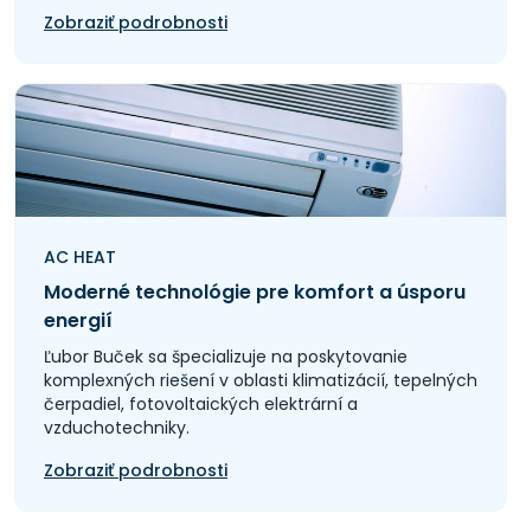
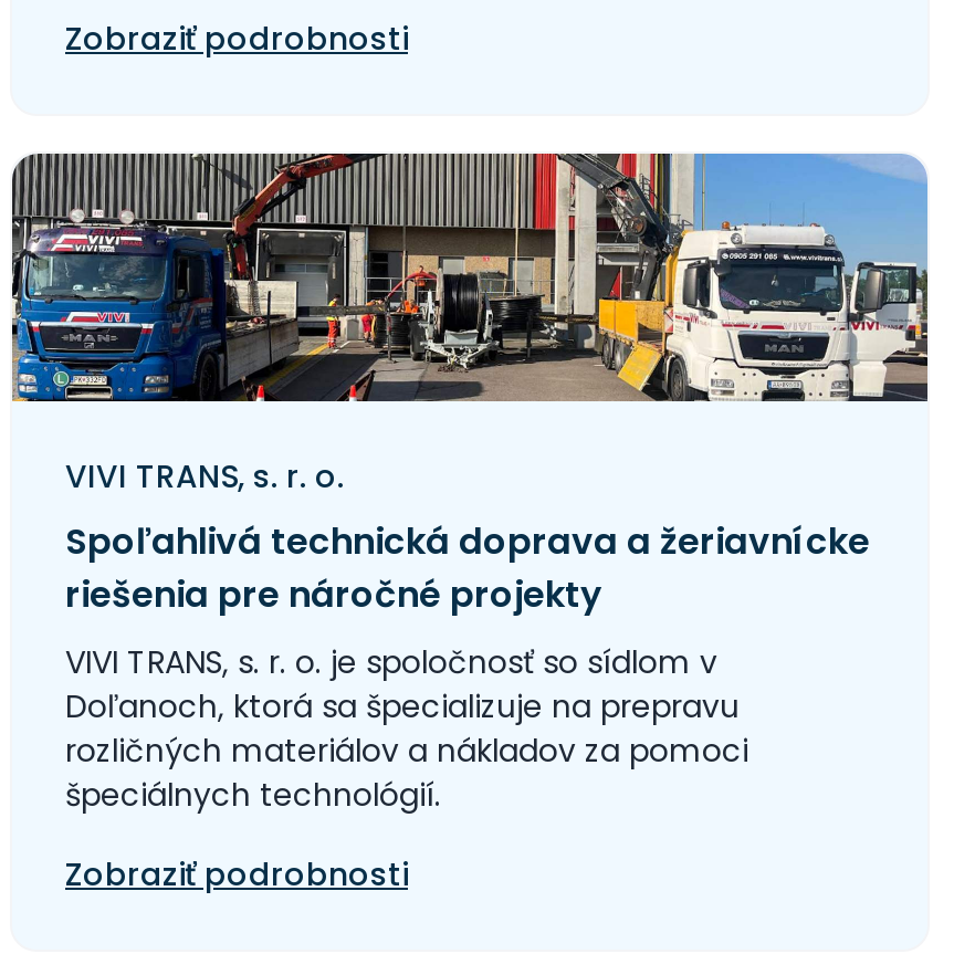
- [image]
- AC HEAT
- Moderné technológie pre komfort a úsporu
- energií
- Ľubor Buček sa špecializuje na poskytovanie
- komplexných riešení v oblasti klimatizácií, tepelných
- čerpadiel, fotovoltaických elektrární a
- vzduchotechniky.
+ [image]
+ VIVI TRANS, s. r. o.
+ Spoľahlivá technická doprava a žeriavnícke
+ riešenia pre náročné projekty
+ VIVI TRANS, s. r. o. je spoločnosť so sídlom v
+ Doľanoch, ktorá sa špecializuje na prepravu
+ rozličných materiálov a nákladov za pomoci
+ špeciálnych technológií.
